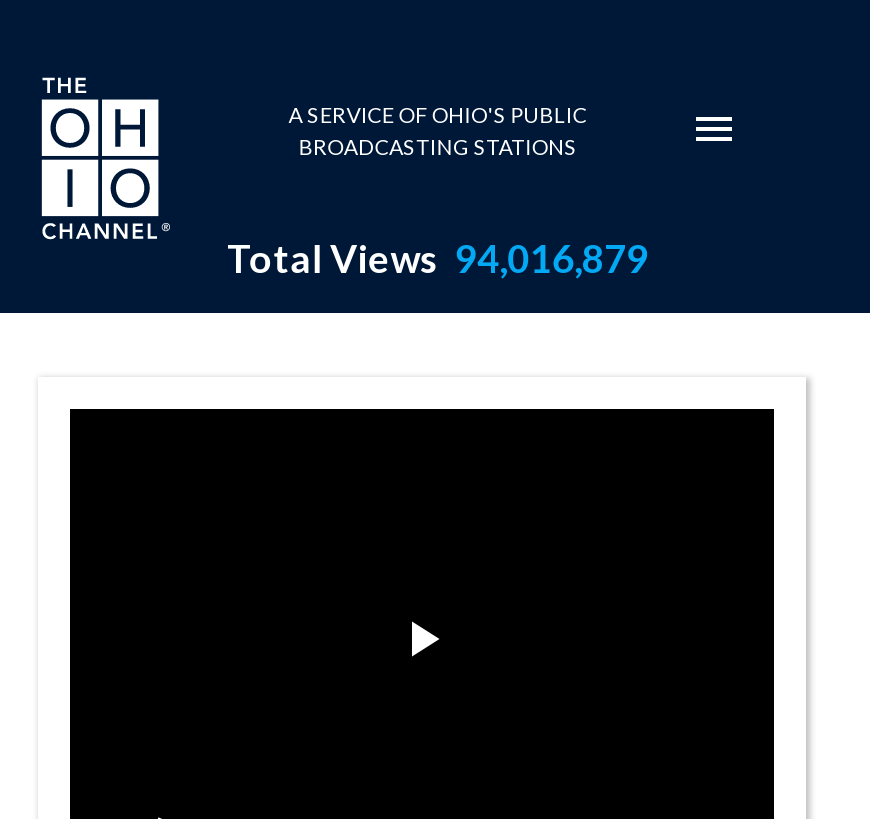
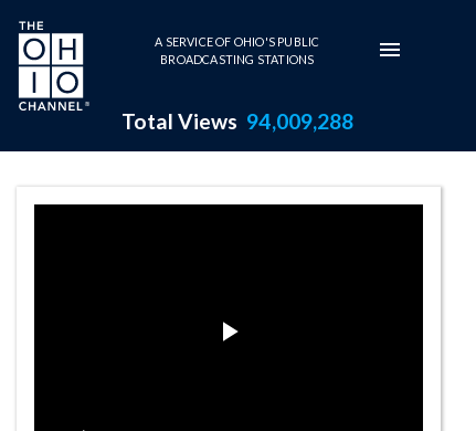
- Total Views 94,016,879
+ Total Views 94,009,288
